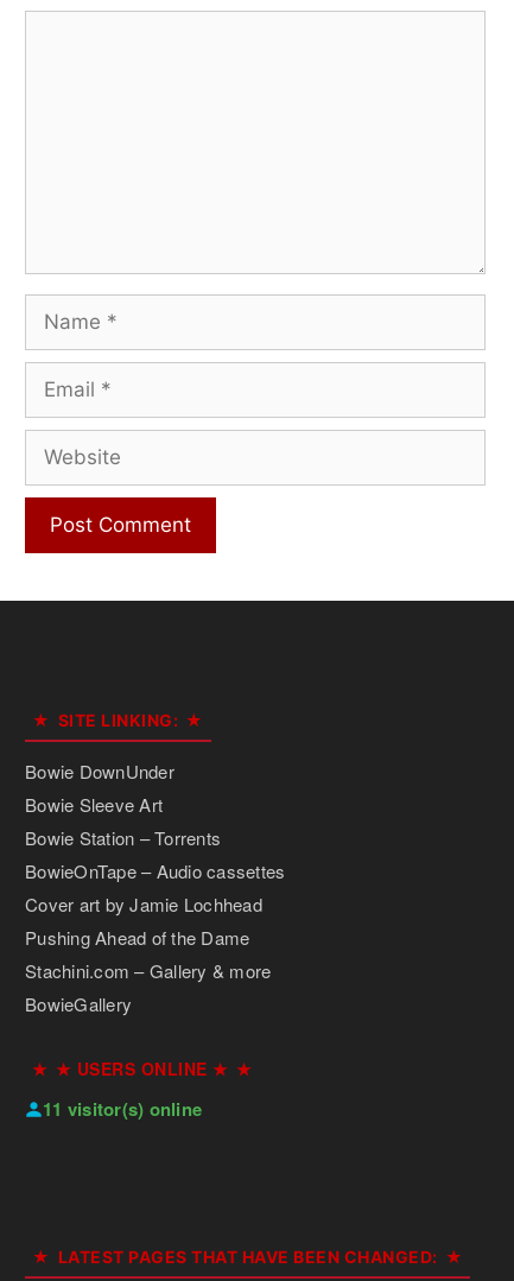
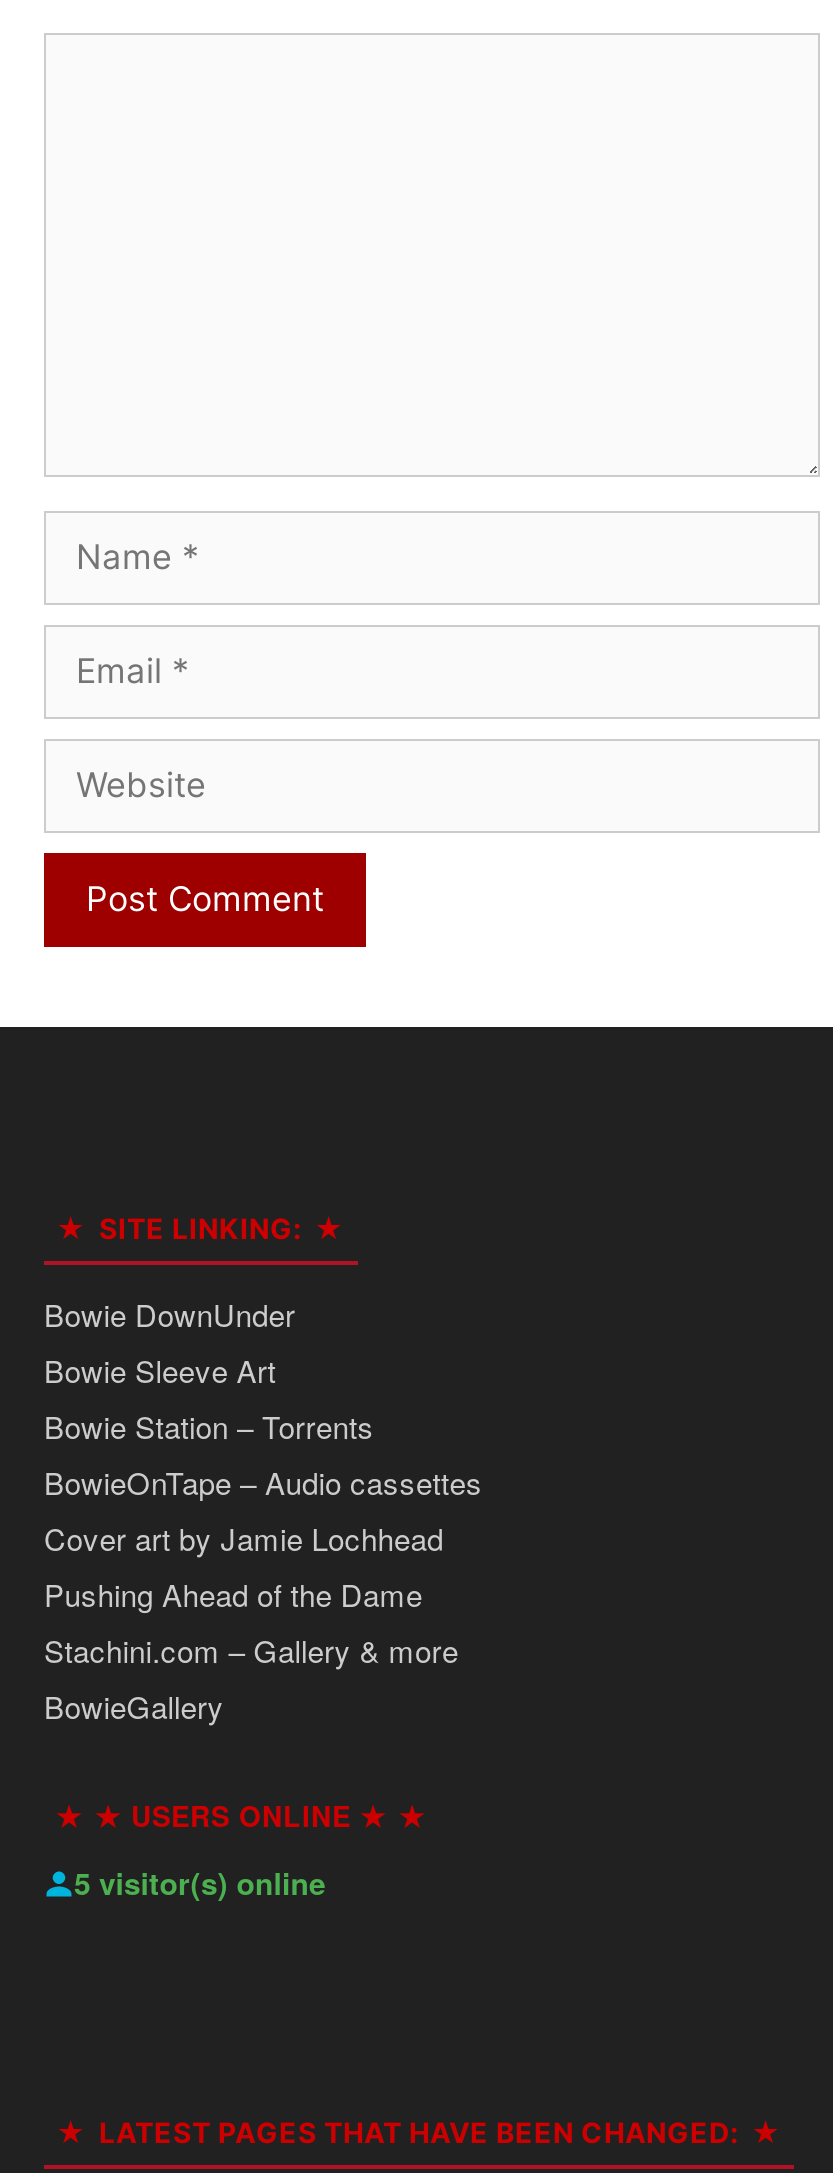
- 11 visitor(s) online
+ 5 visitor(s) online
